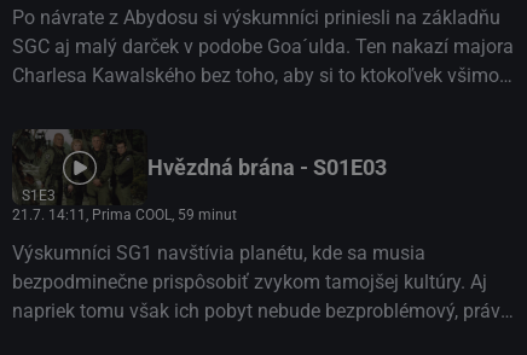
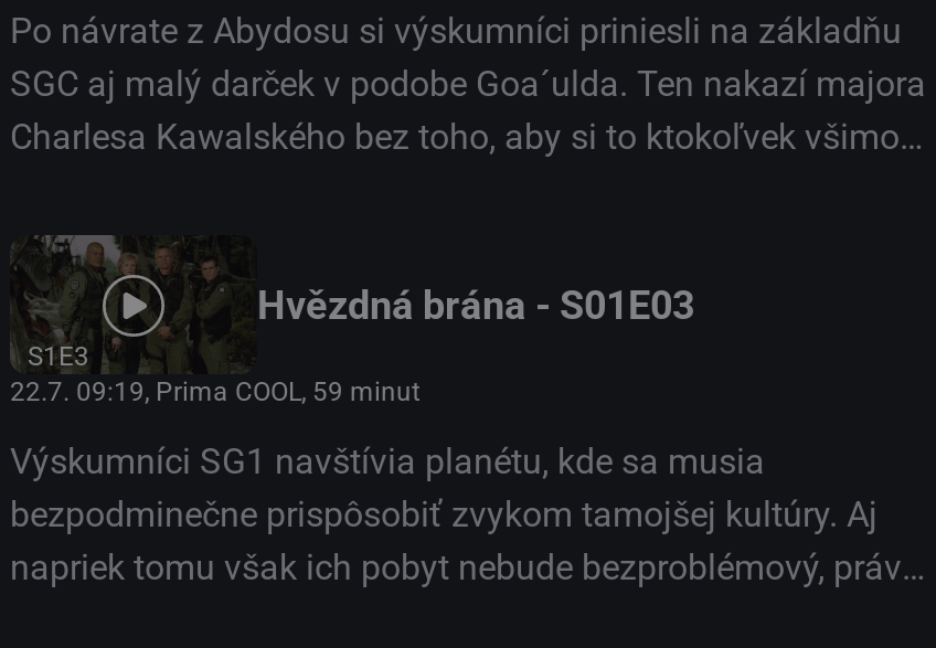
- 21.7. 14:11, Prima COOL, 59 minut
+ 22.7. 09:19, Prima COOL, 59 minut
